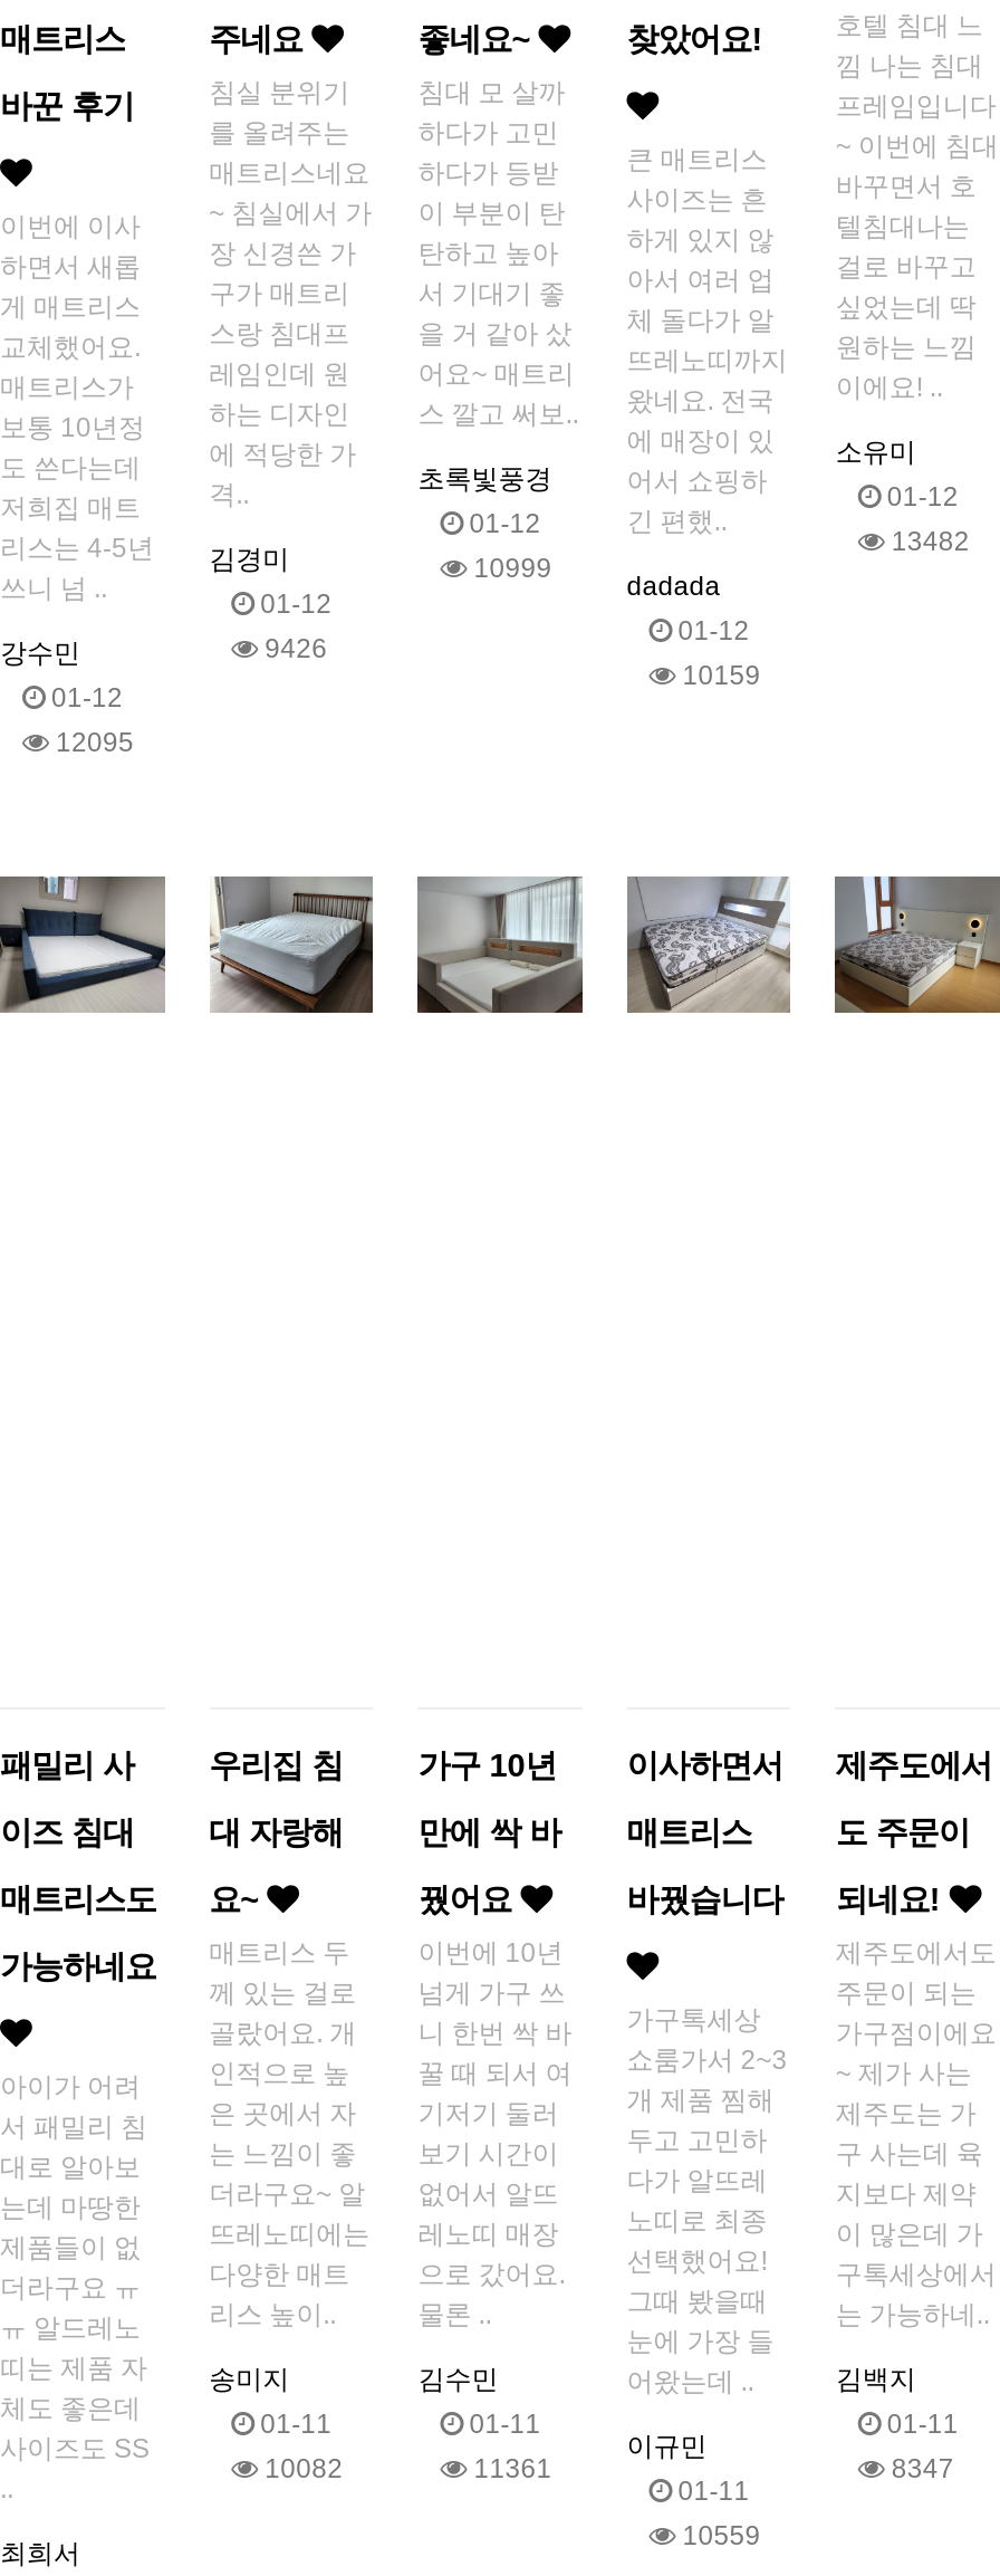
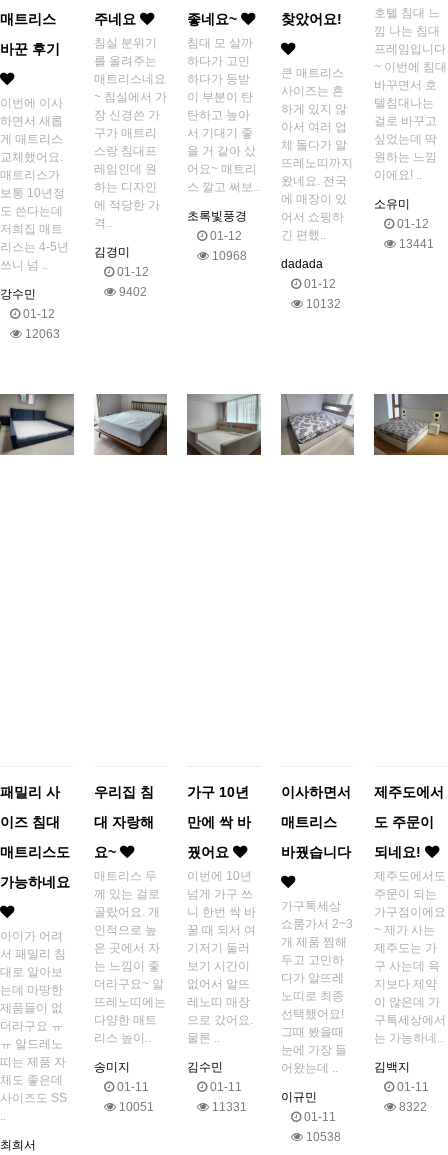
- 13482
+ 13441

- 10999
+ 10968

- 9426
+ 9402

- 10159
+ 10132

- 12095
+ 12063

- 10082
+ 10051

- 11361
+ 11331

- 8347
+ 8322

- 10559
+ 10538
